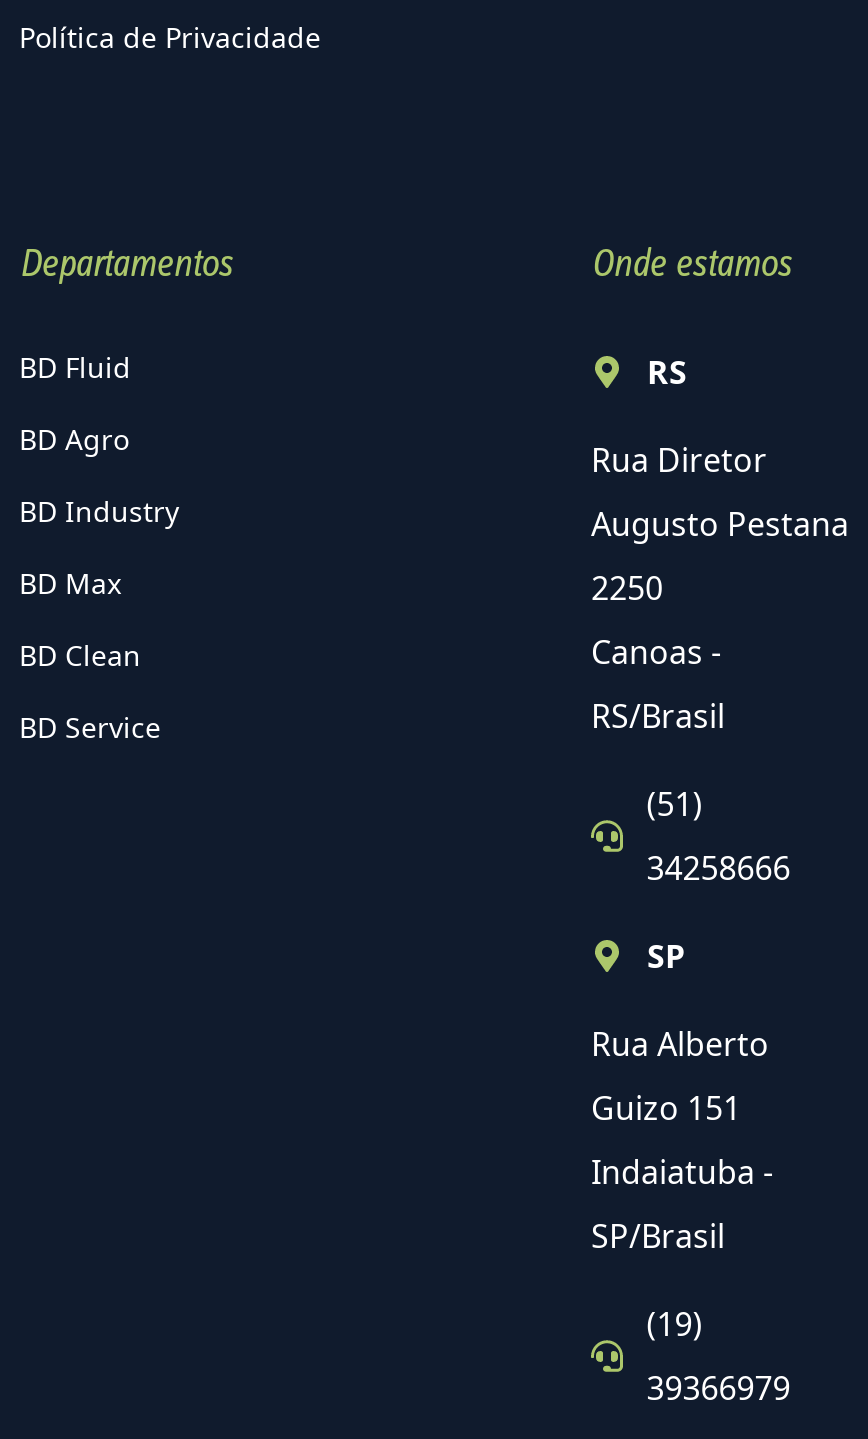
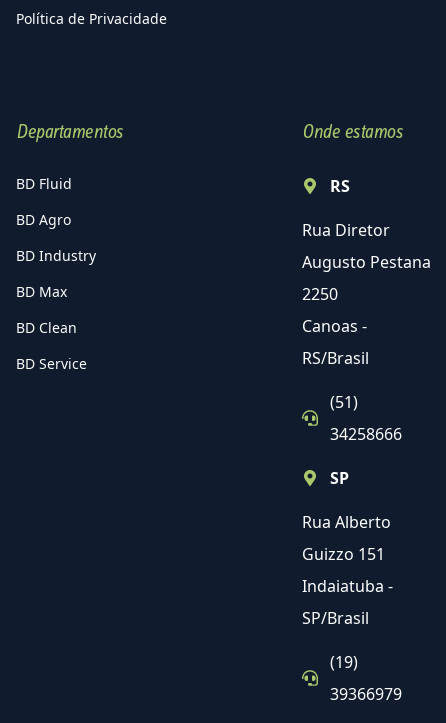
- Guizo 151
+ Guizzo 151
